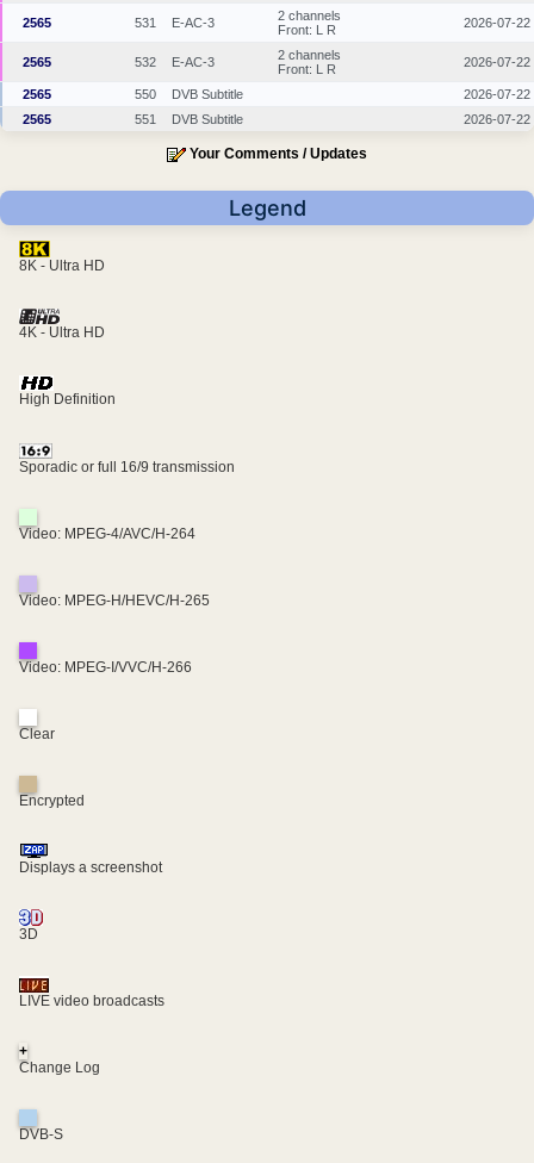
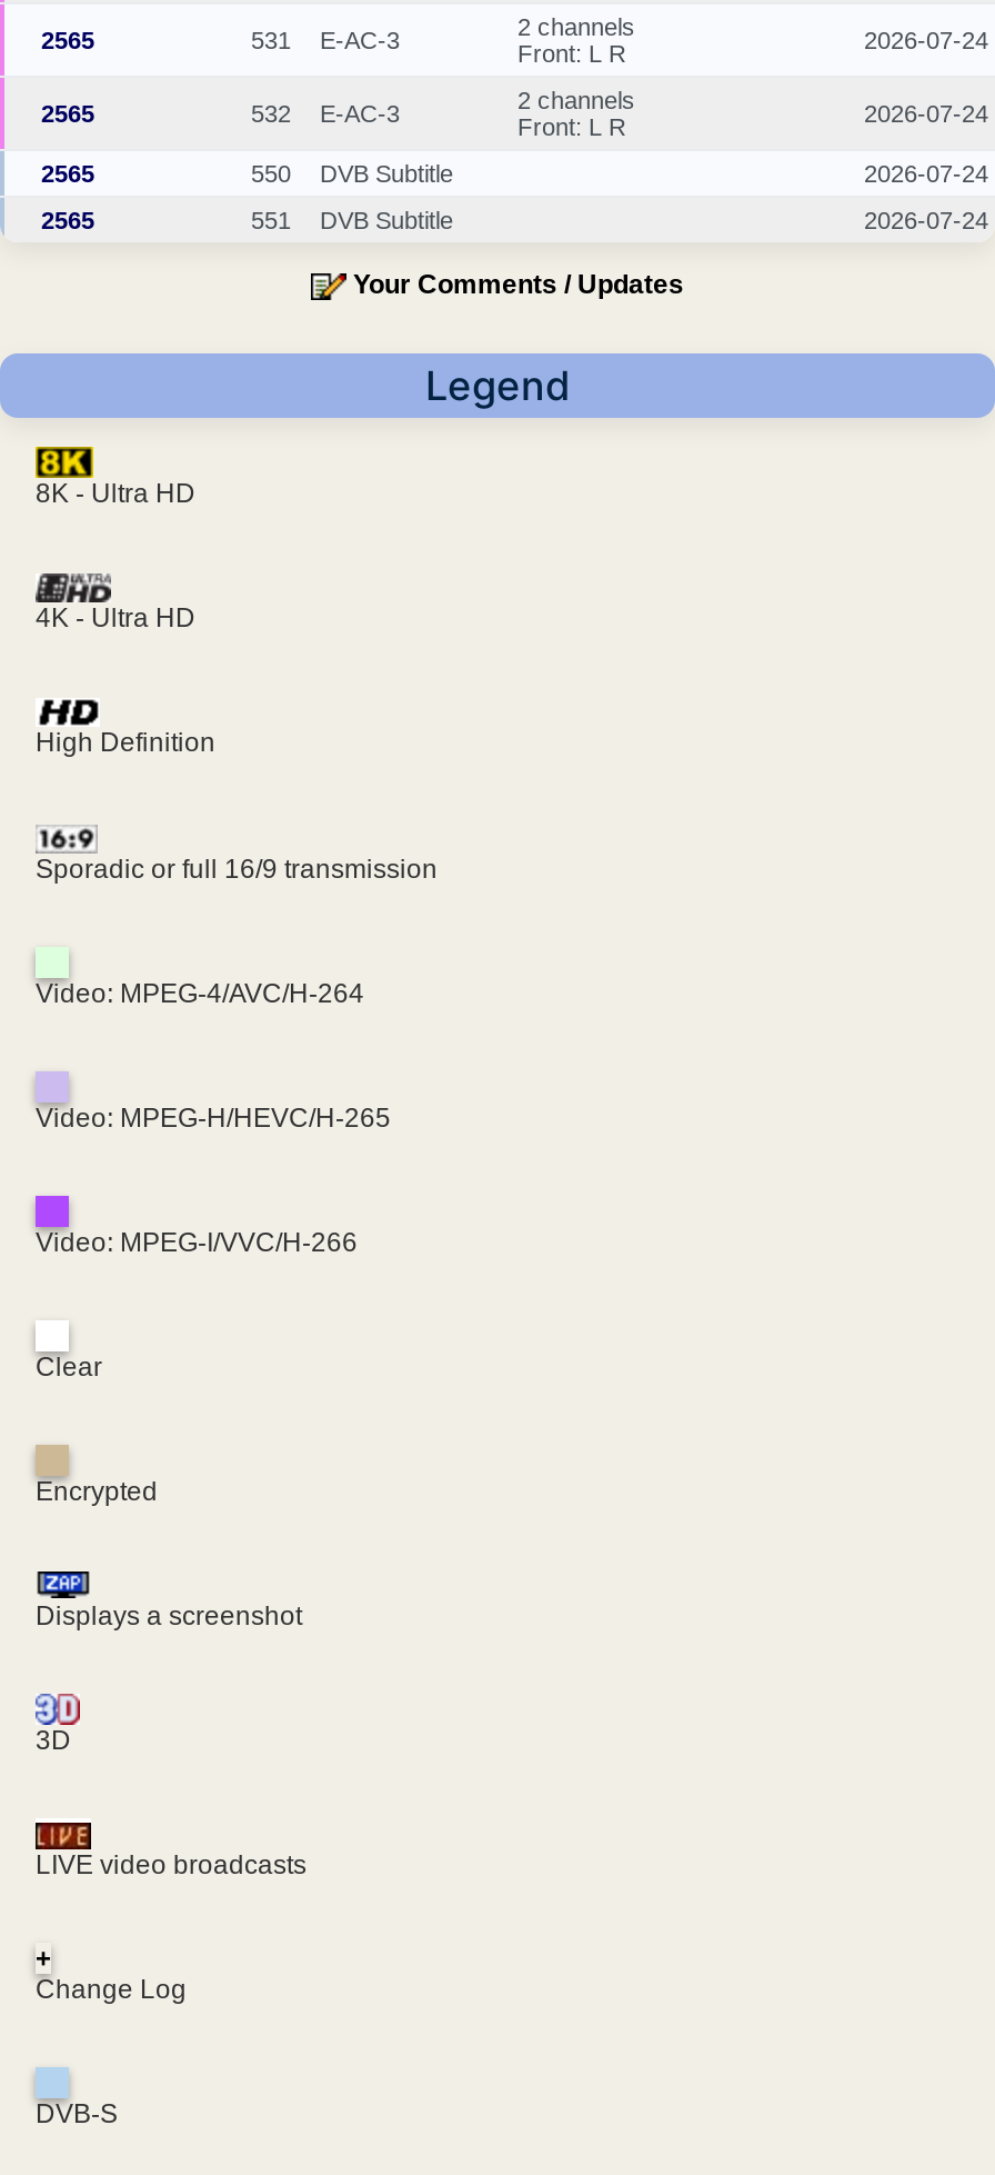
- 2026-07-22
+ 2026-07-24

- 2026-07-22
+ 2026-07-24

- 2026-07-22
+ 2026-07-24

- 2026-07-22
+ 2026-07-24
